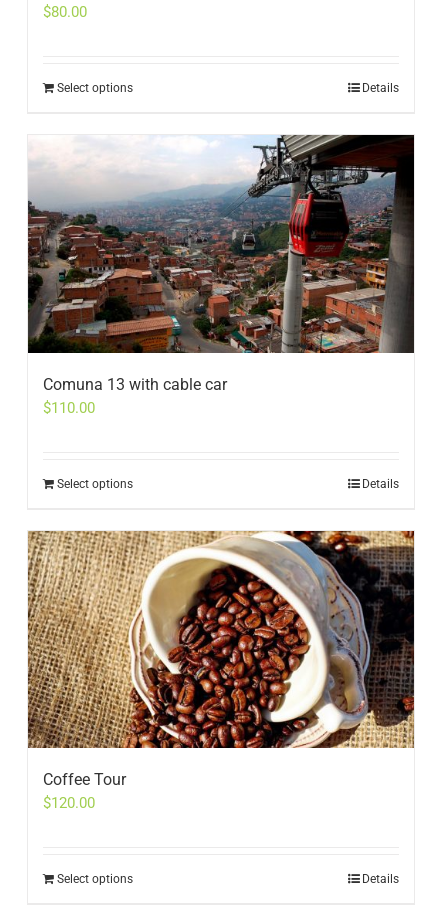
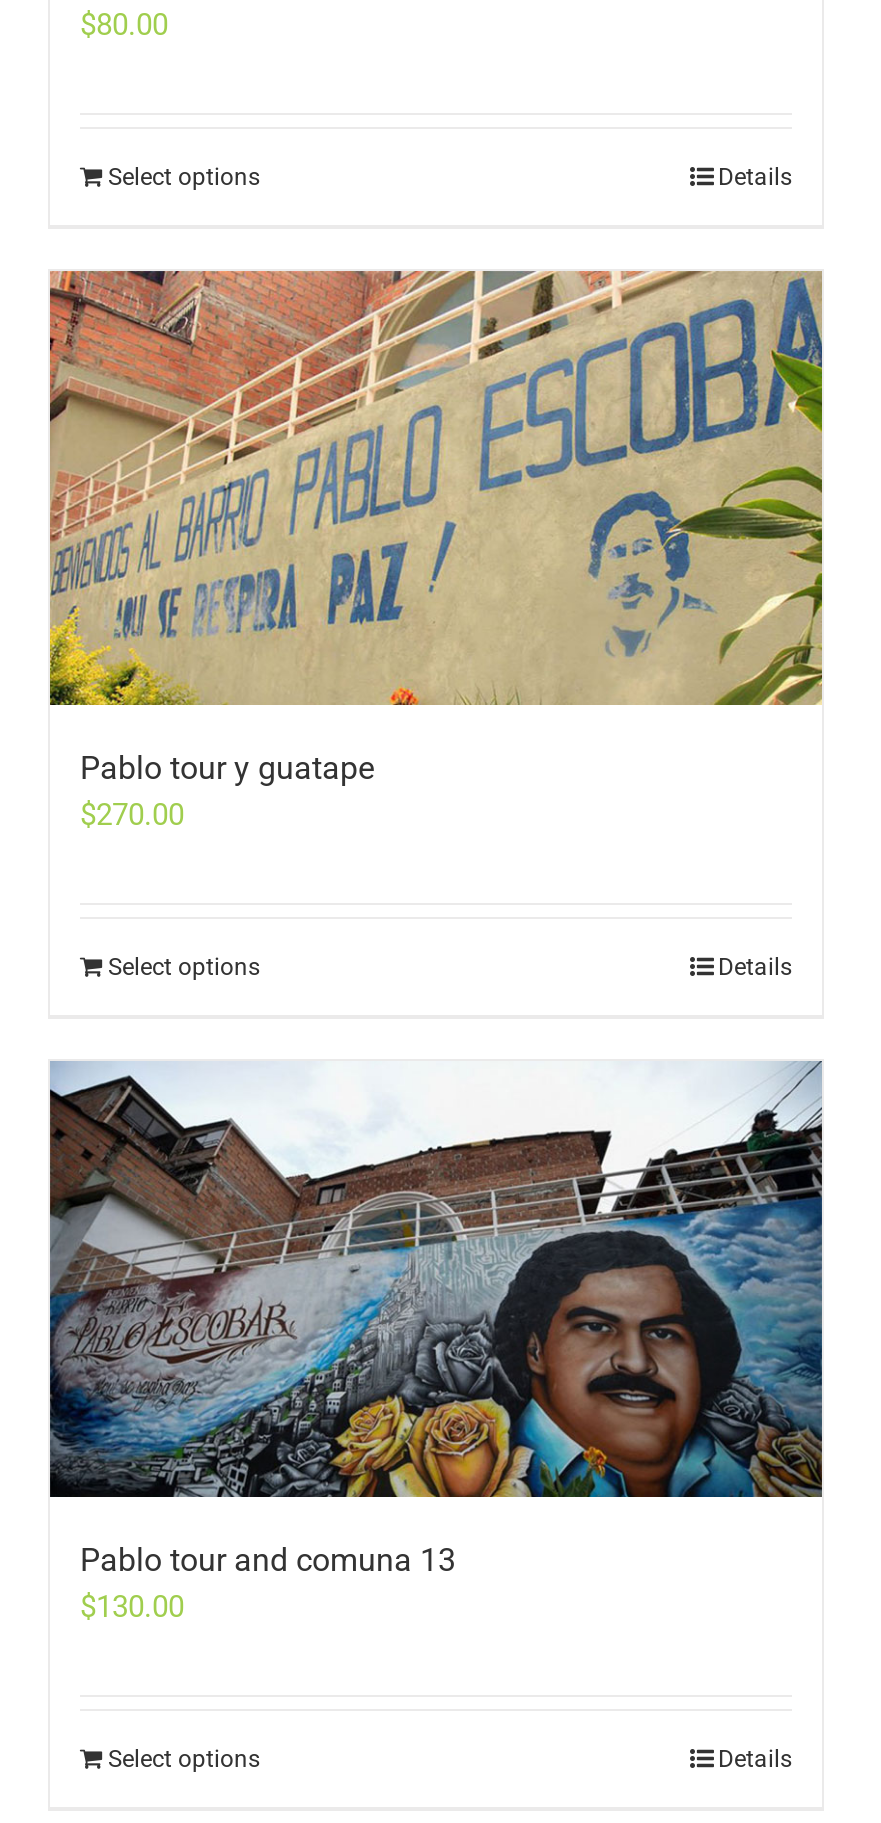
- [image]
- Comuna 13 with cable car
- $110.00
+ [image]
+ Pablo tour y guatape
+ $270.00

- [image]
- Coffee Tour
- $120.00
+ [image]
+ Pablo tour and comuna 13
+ $130.00
